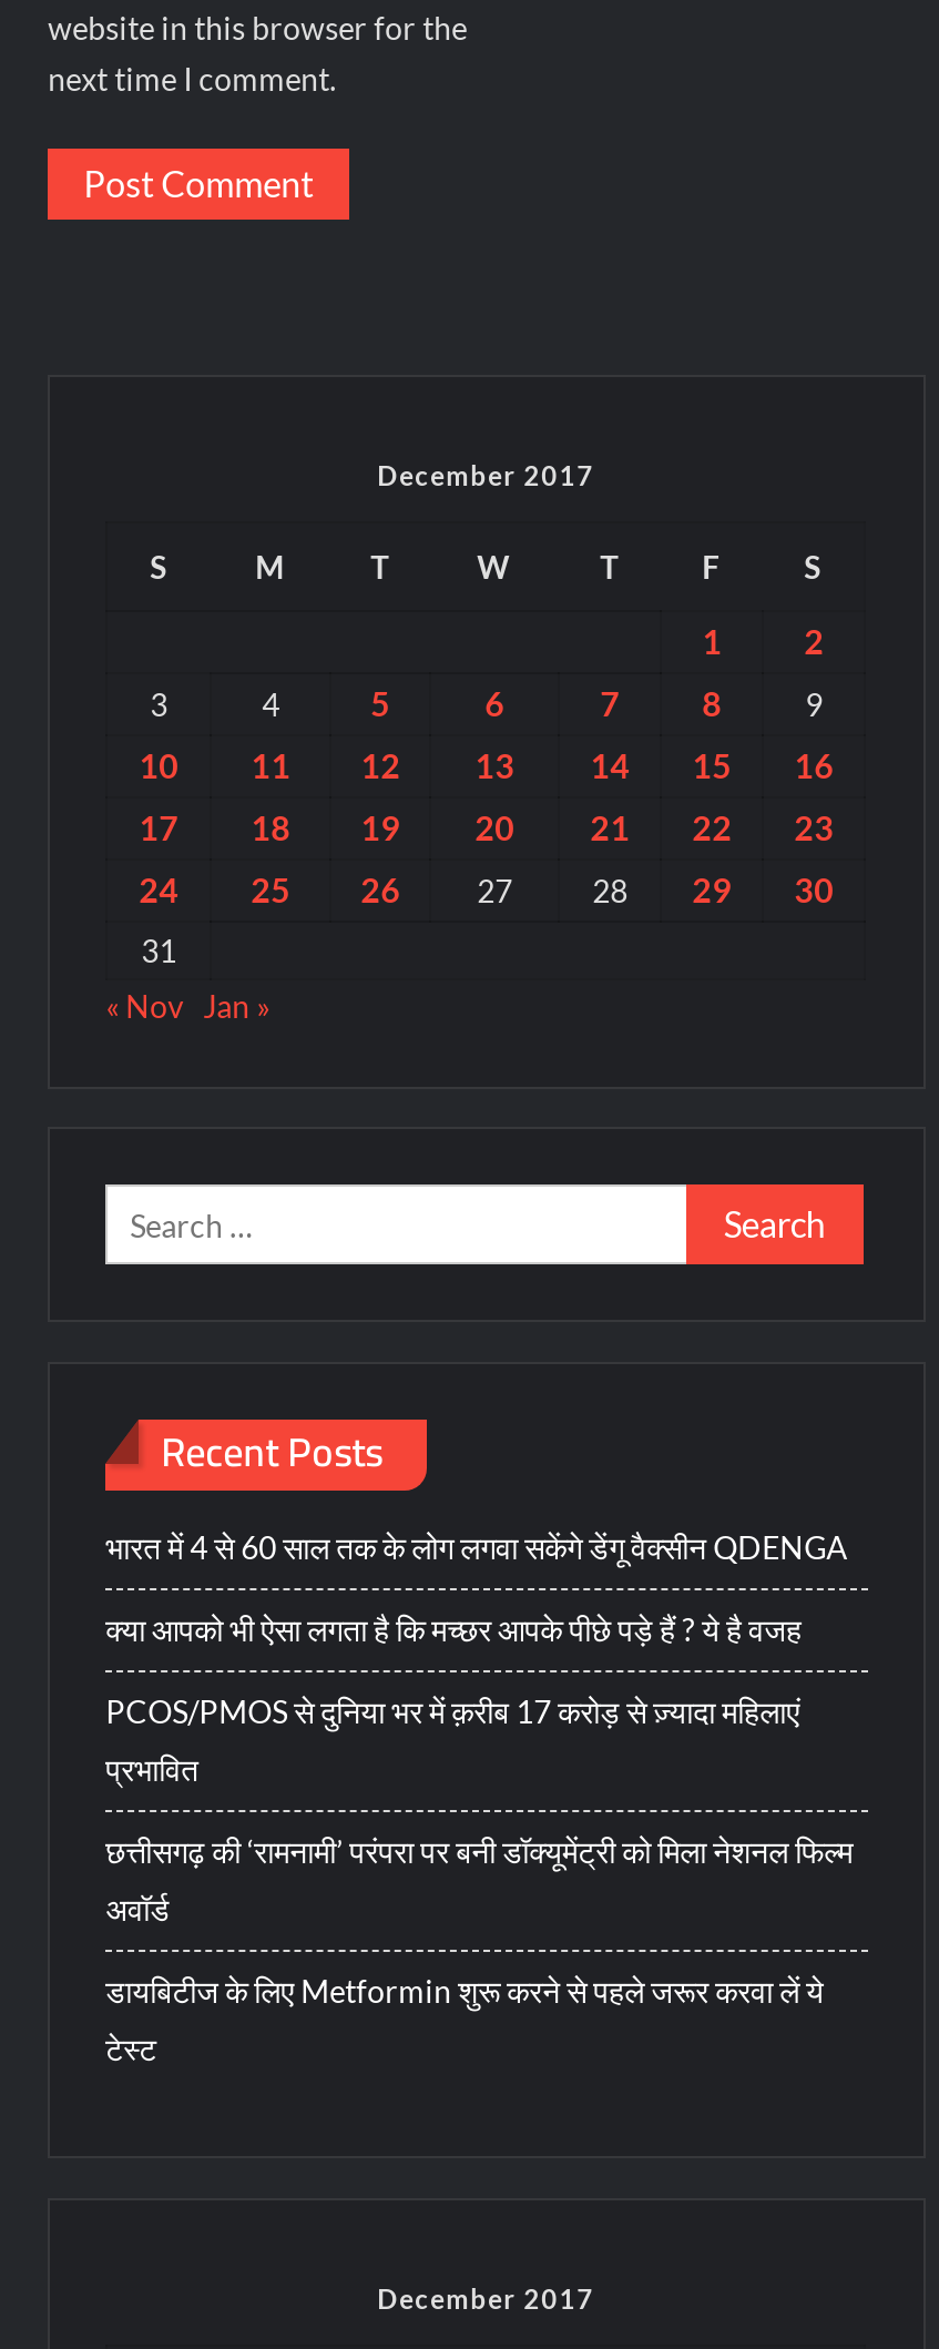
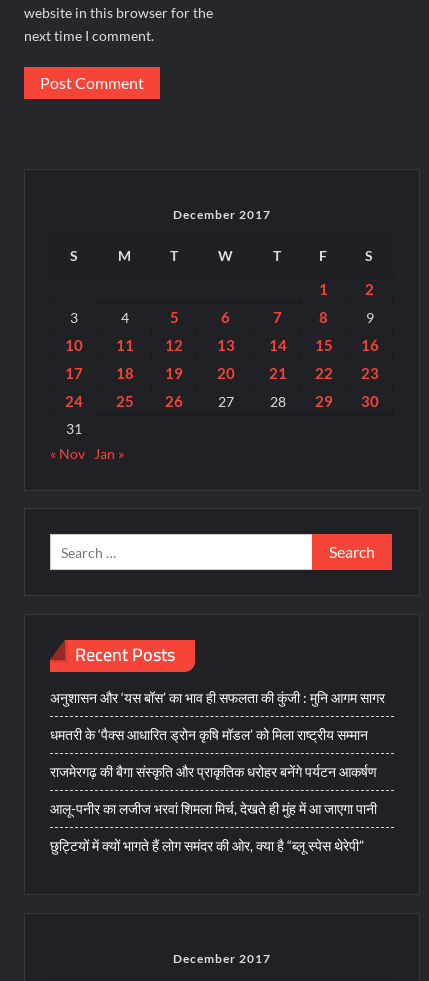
- भारत में 4 से 60 साल तक के लोग लगवा सकेंगे डेंगू वैक्सीन QDENGA
- क्या आपको भी ऐसा लगता है कि मच्छर आपके पीछे पड़े हैं ? ये है वजह
- PCOS/PMOS से दुनिया भर में क़रीब 17 करोड़ से ज़्यादा महिलाएं
- प्रभावित
- छत्तीसगढ़ की ‘रामनामी’ परंपरा पर बनी डॉक्यूमेंट्री को मिला नेशनल फिल्म
- अवॉर्ड
- डायबिटीज के लिए Metformin शुरू करने से पहले जरूर करवा लें ये
- टेस्ट
+ अनुशासन और ‘यस बॉस’ का भाव ही सफलता की कुंजी : मुनि आगम सागर
+ धमतरी के ‘पैक्स आधारित ड्रोन कृषि मॉडल’ को मिला राष्ट्रीय सम्मान
+ राजमेरगढ़ की बैगा संस्कृति और प्राकृतिक धरोहर बनेंगे पर्यटन आकर्षण
+ आलू-पनीर का लजीज भरवां शिमला मिर्च, देखते ही मुंह में आ जाएगा पानी
+ छुट्टियों में क्यों भागते हैं लोग समंदर की ओर, क्या है “ब्लू स्पेस थेरेपी”
